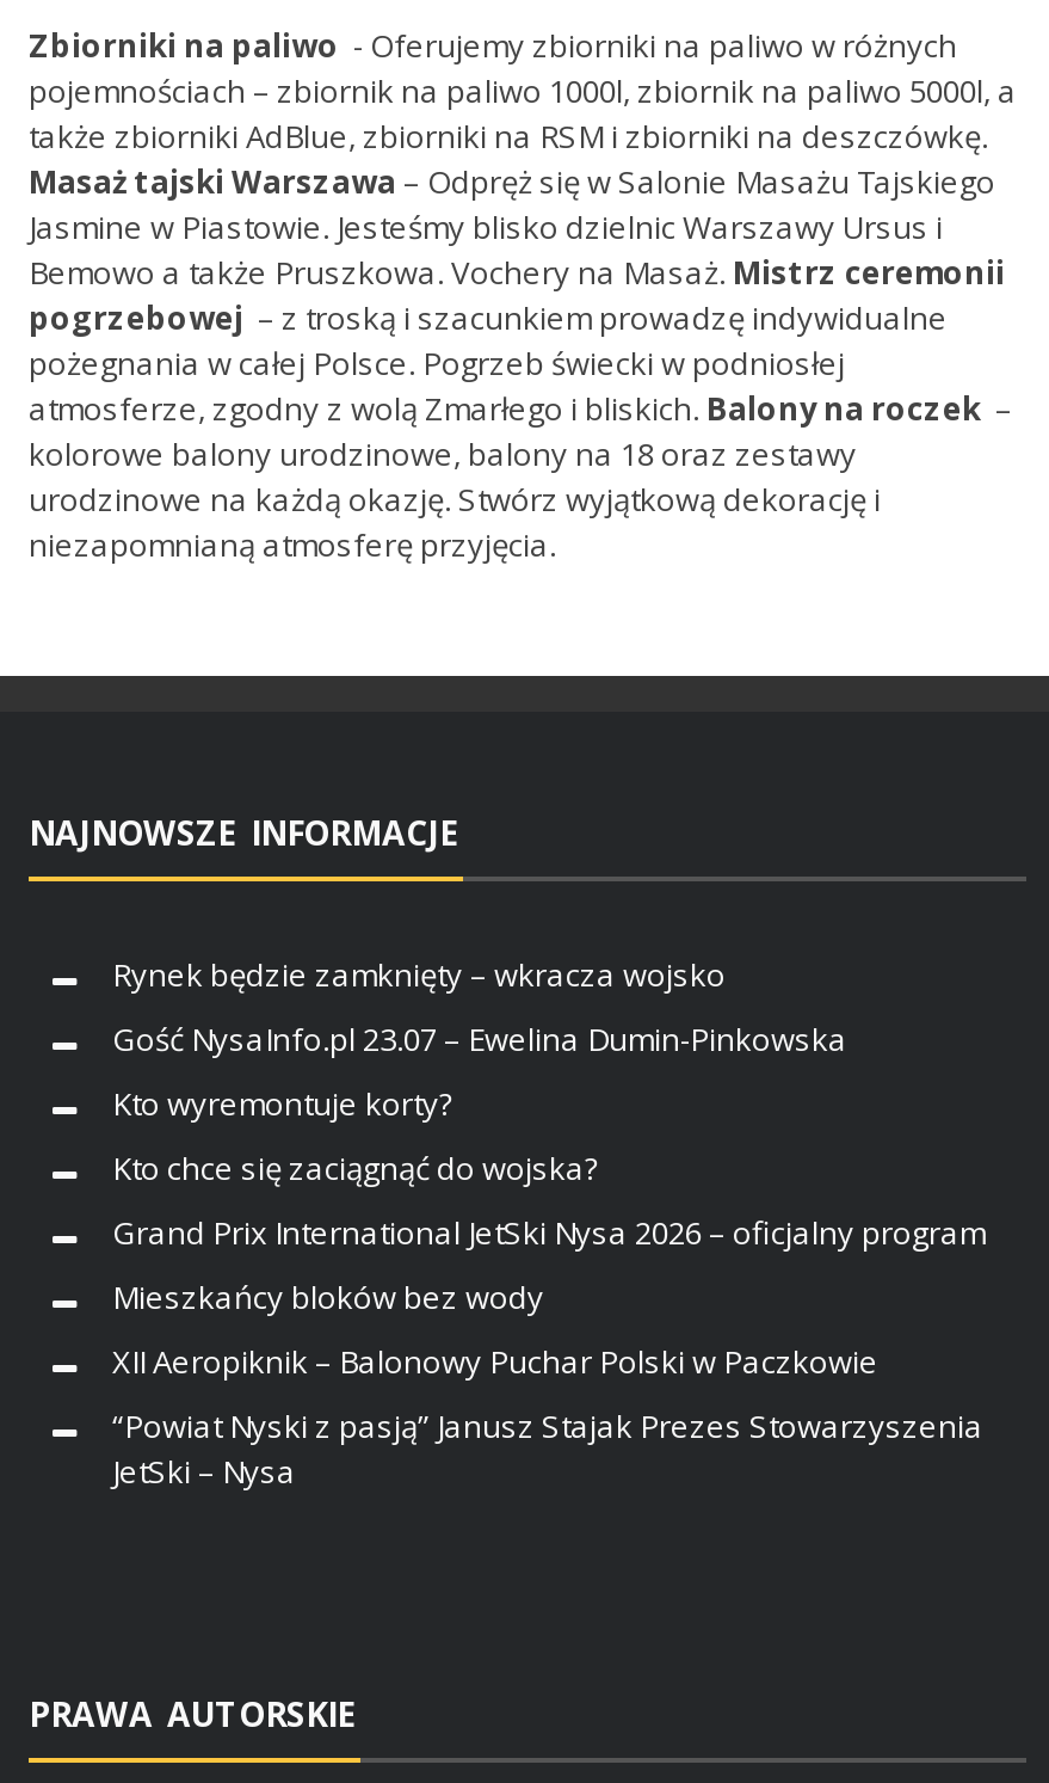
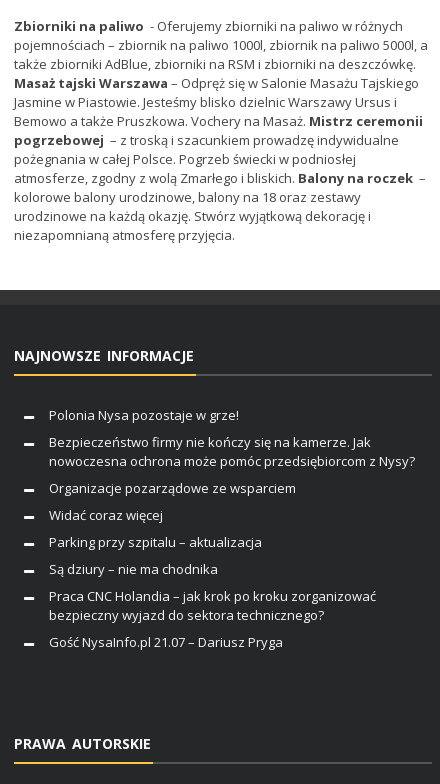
- Rynek będzie zamknięty – wkracza wojsko
+ Polonia Nysa pozostaje w grze!

- Gość NysaInfo.pl 23.07 – Ewelina Dumin-Pinkowska
+ Bezpieczeństwo firmy nie kończy się na kamerze. Jak
+ nowoczesna ochrona może pomóc przedsiębiorcom z Nysy?

- Kto wyremontuje korty?
+ Organizacje pozarządowe ze wsparciem

- Kto chce się zaciągnąć do wojska?
+ Widać coraz więcej

- Grand Prix International JetSki Nysa 2026 – oficjalny program
+ Parking przy szpitalu – aktualizacja

- Mieszkańcy bloków bez wody
+ Są dziury – nie ma chodnika

- XII Aeropiknik – Balonowy Puchar Polski w Paczkowie
+ Praca CNC Holandia – jak krok po kroku zorganizować
+ bezpieczny wyjazd do sektora technicznego?

- “Powiat Nyski z pasją” Janusz Stajak Prezes Stowarzyszenia
- JetSki – Nysa
+ Gość NysaInfo.pl 21.07 – Dariusz Pryga
